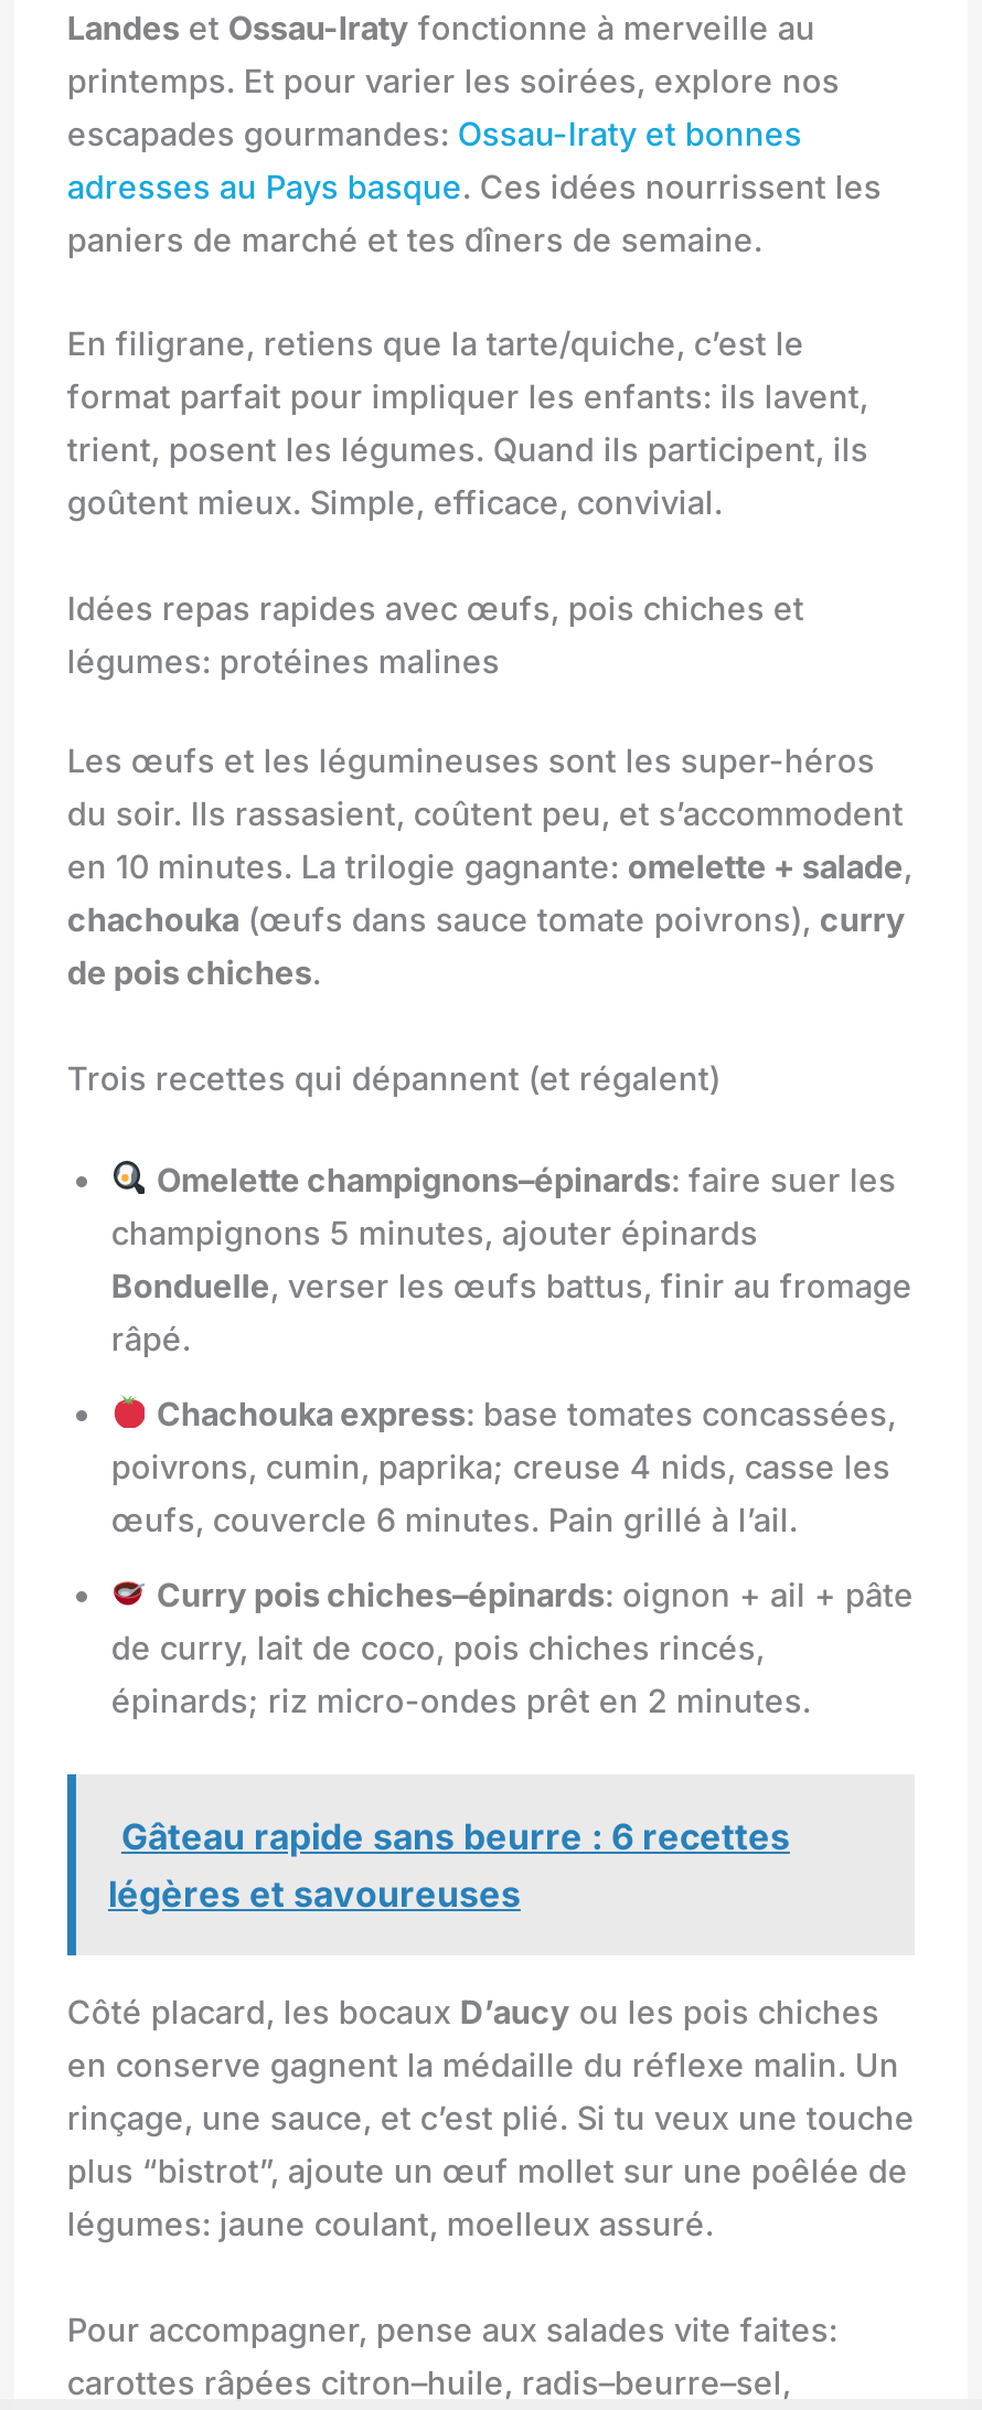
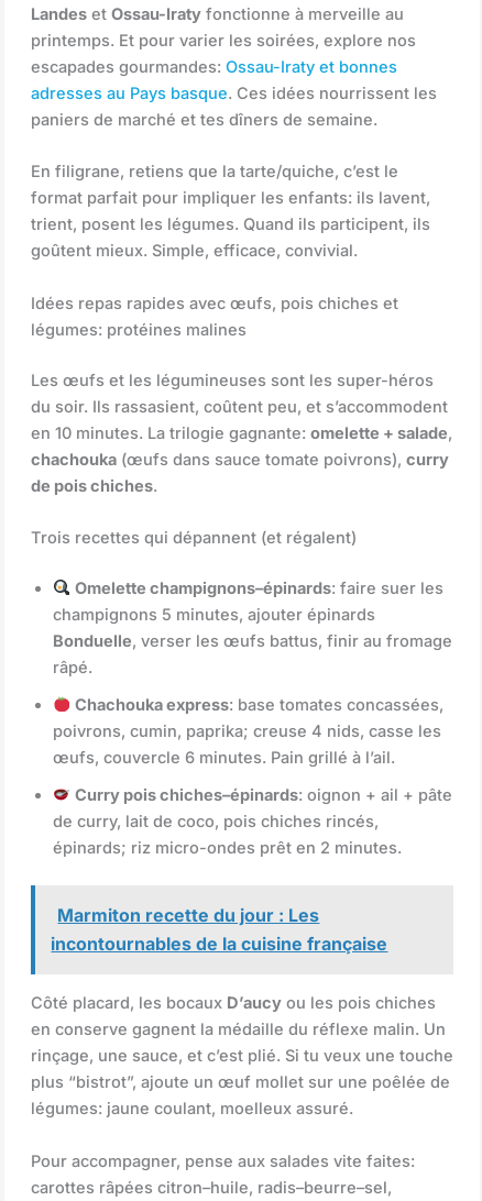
- Gâteau rapide sans beurre : 6 recettes
- légères et savoureuses
+ Marmiton recette du jour : Les
+ incontournables de la cuisine française
